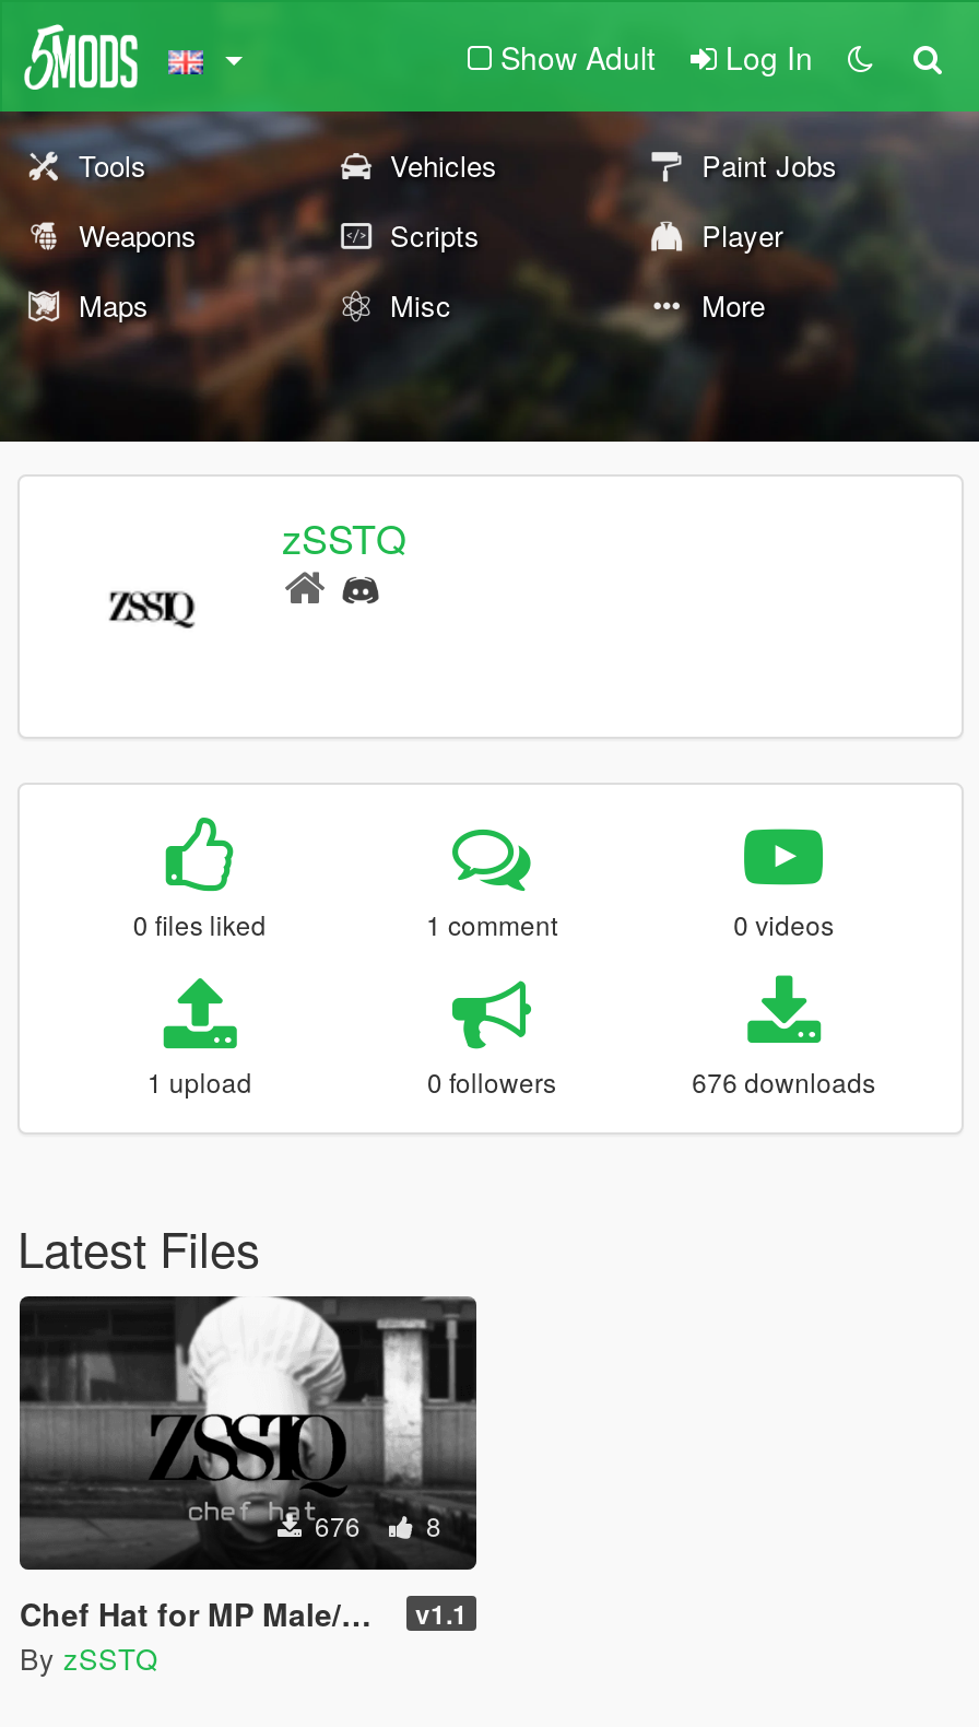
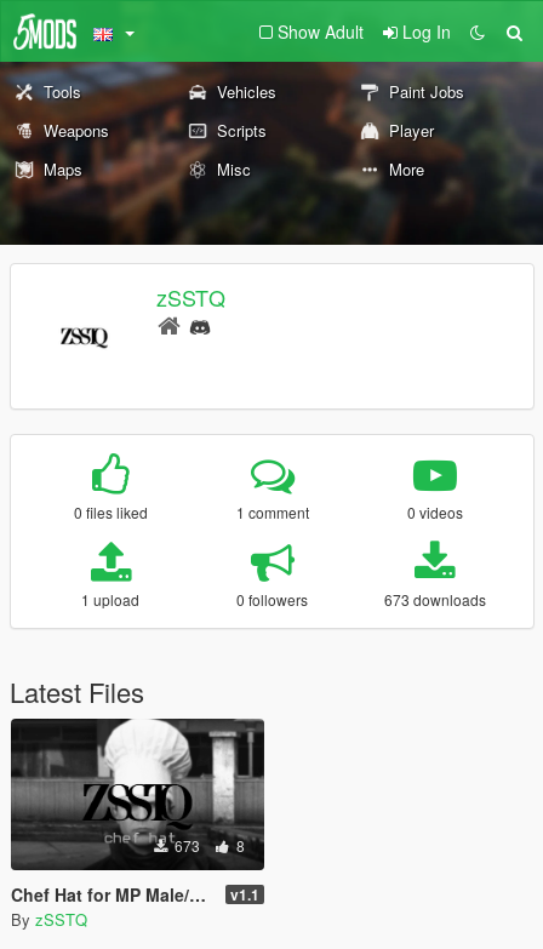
- 676 downloads
+ 673 downloads

- 676 8
+ 673 8
